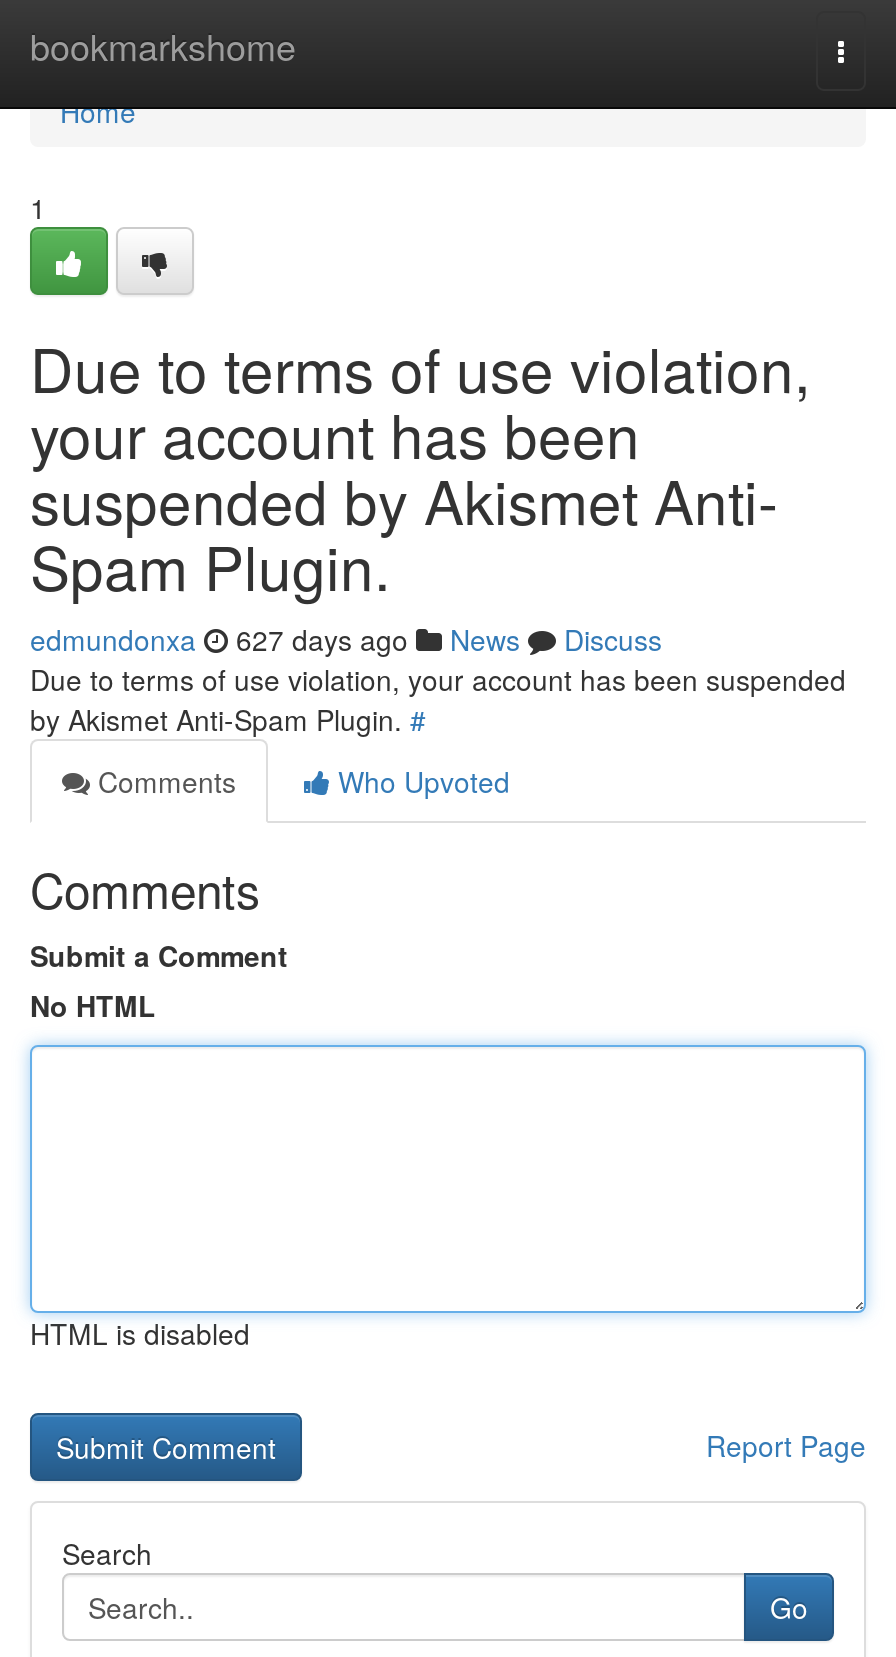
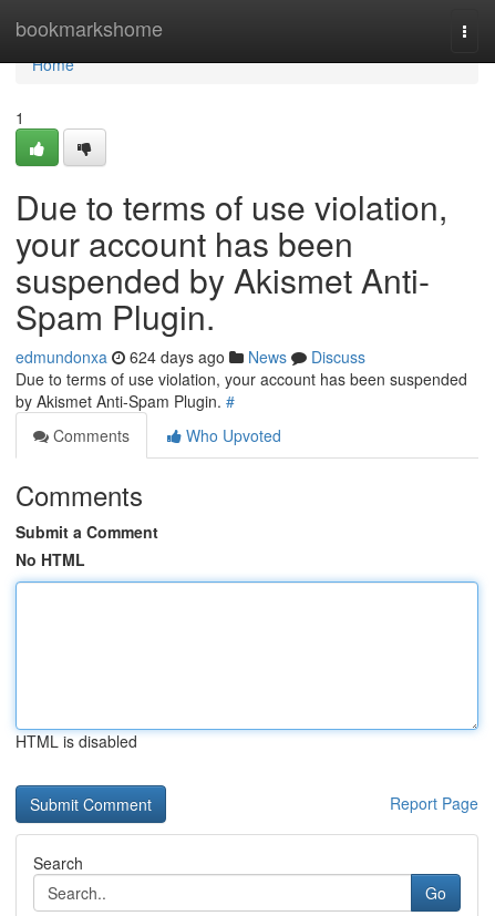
- edmundonxa 627 days ago News Discuss
+ edmundonxa 624 days ago News Discuss
